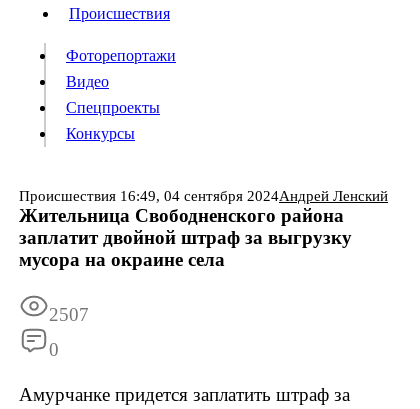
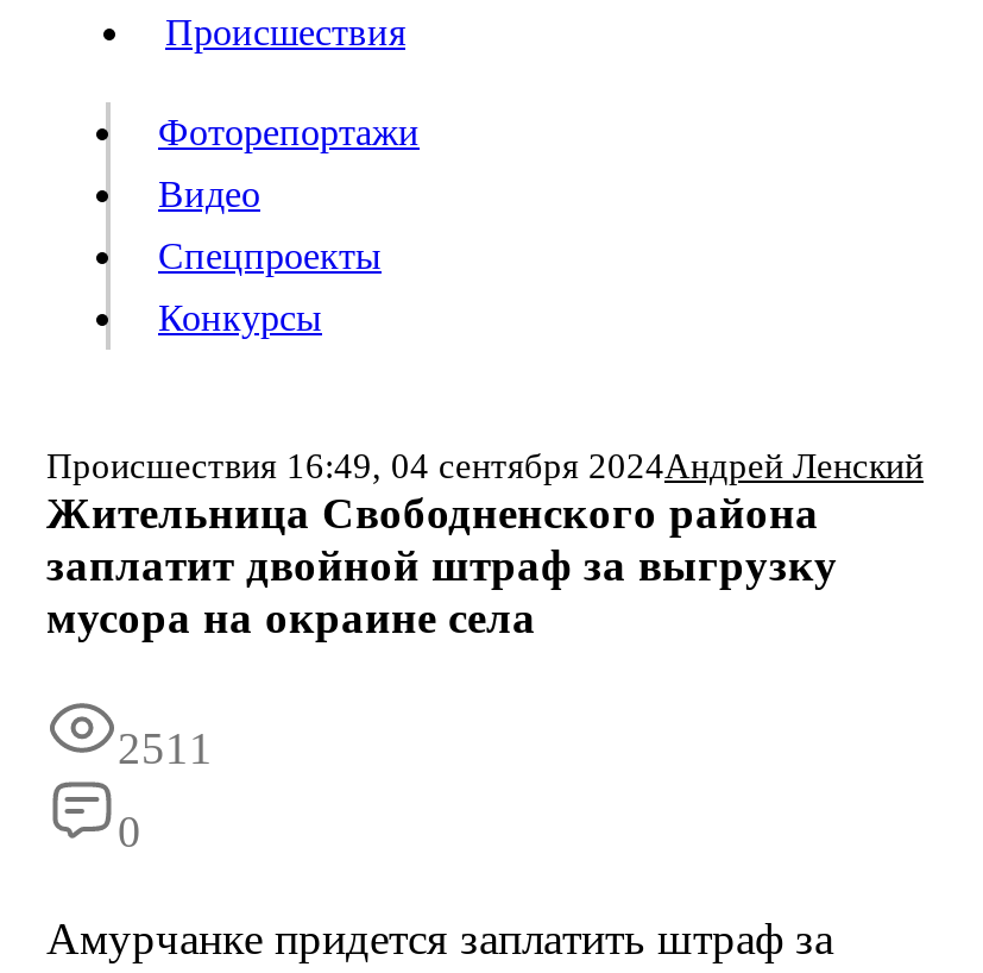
- 2507
+ 2511
